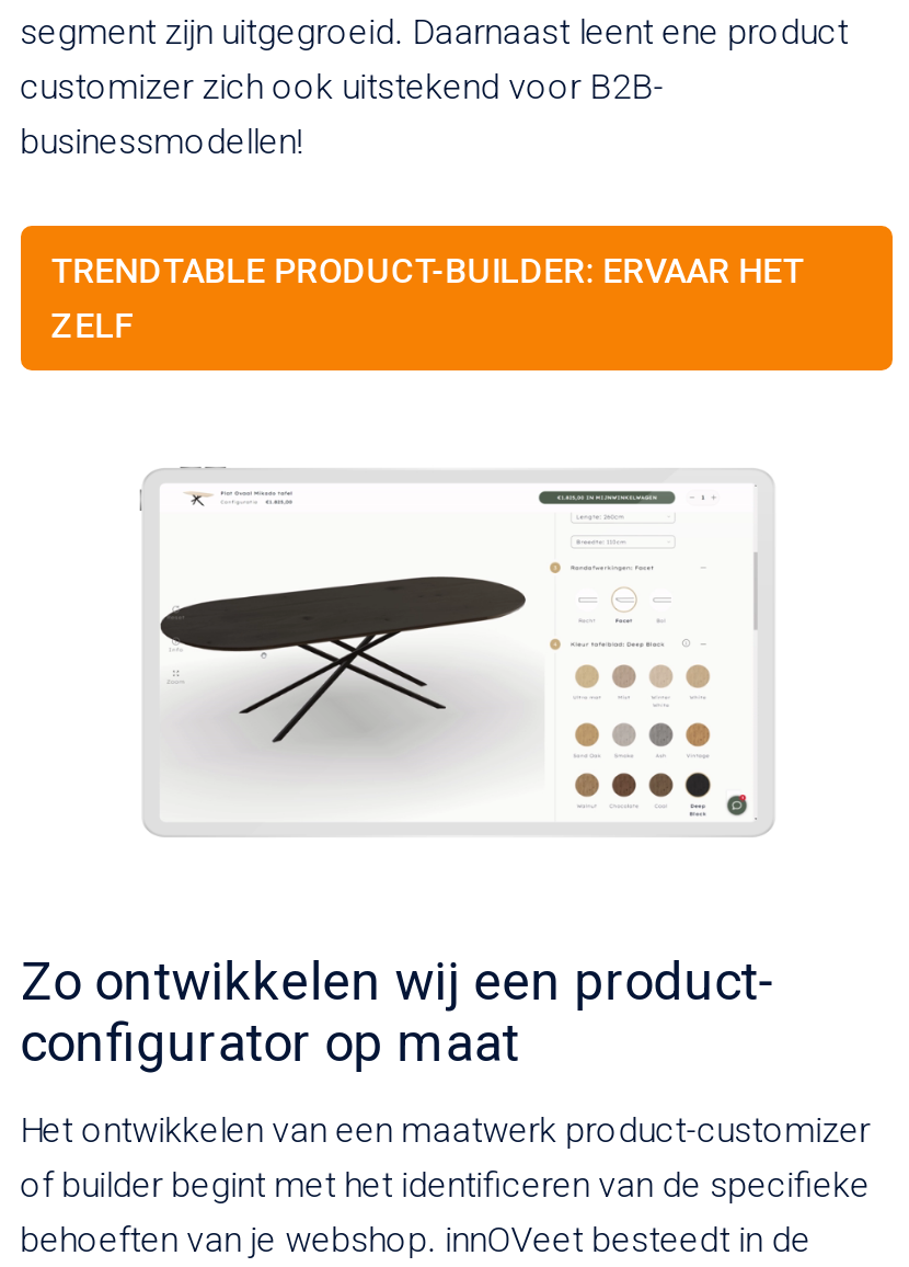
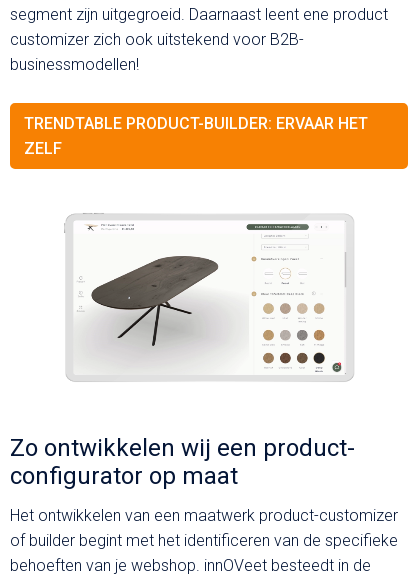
- [image]
+ [image]
